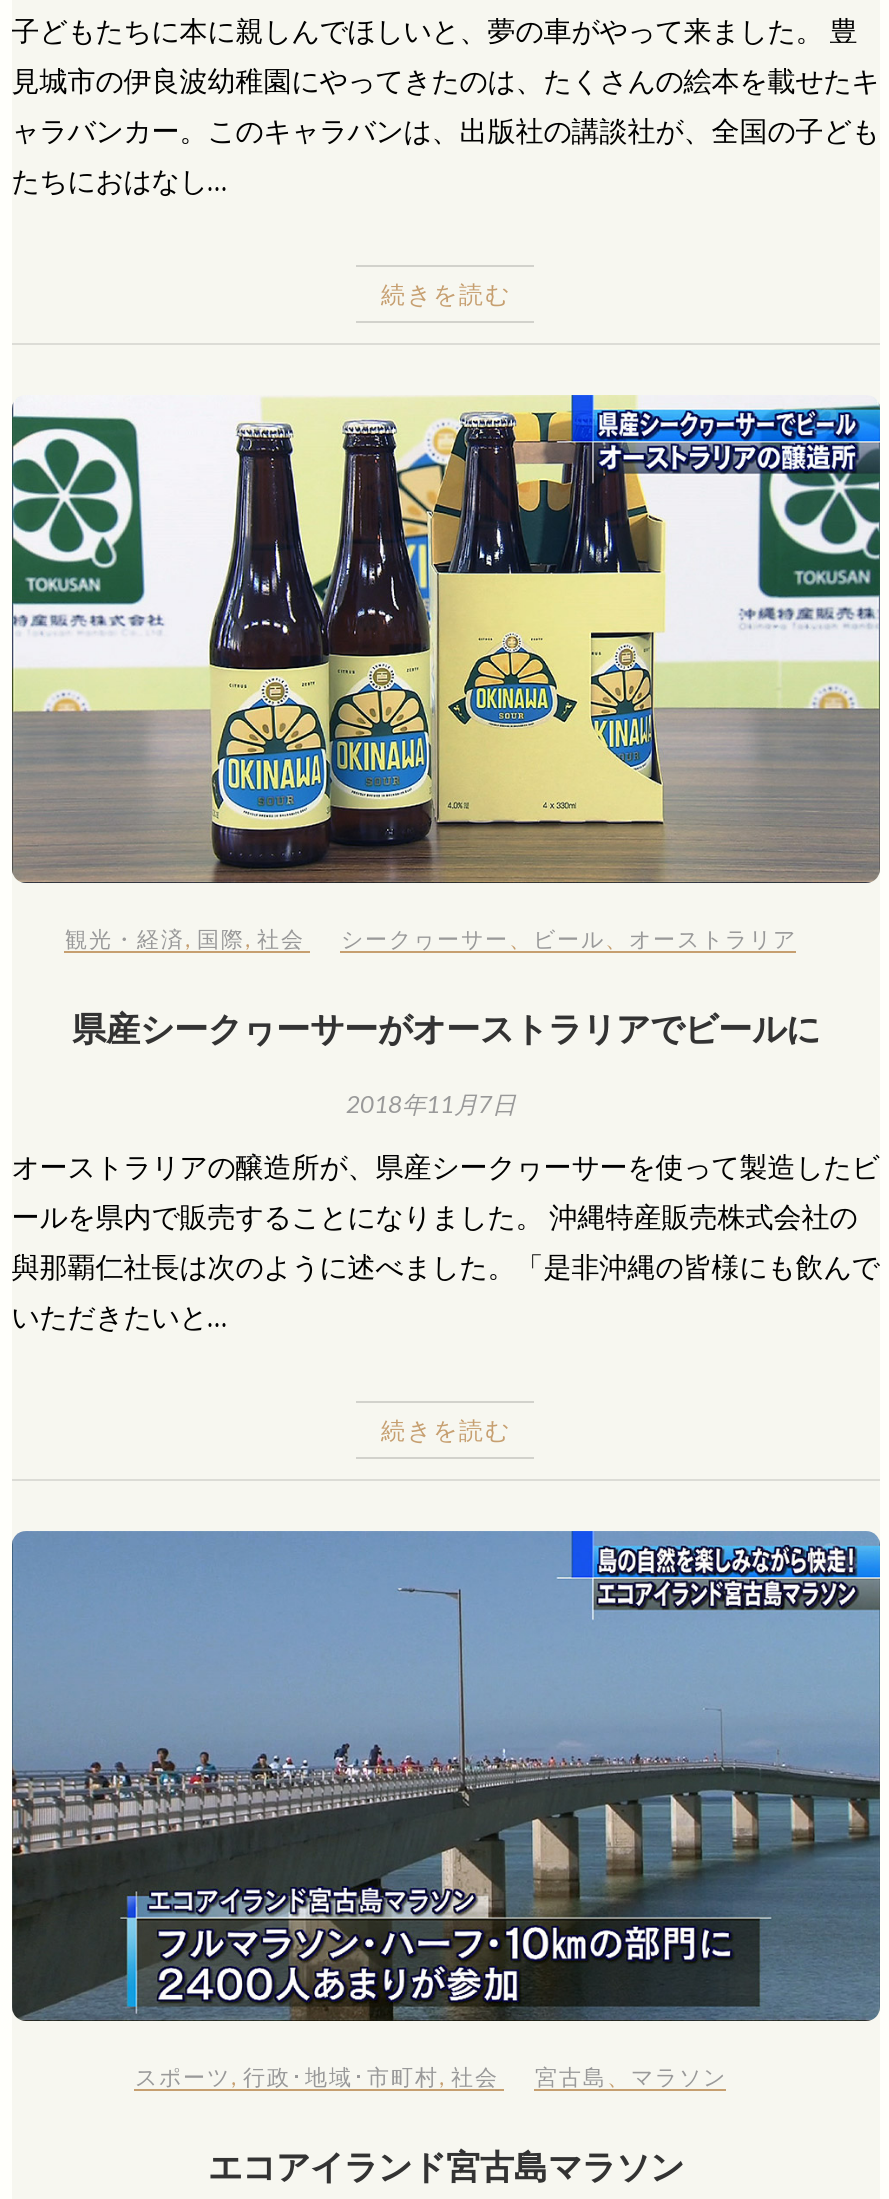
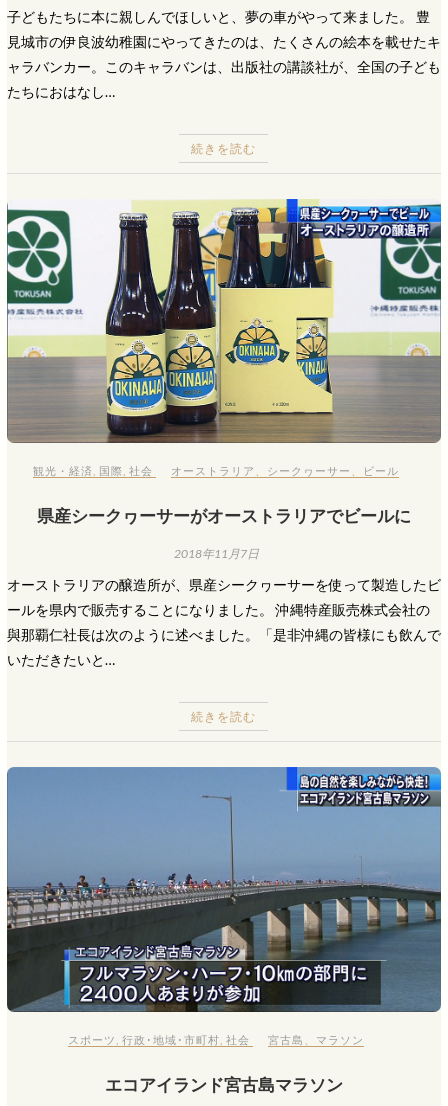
- シークヮーサー、ビール、オーストラリア
+ オーストラリア、シークヮーサー、ビール
